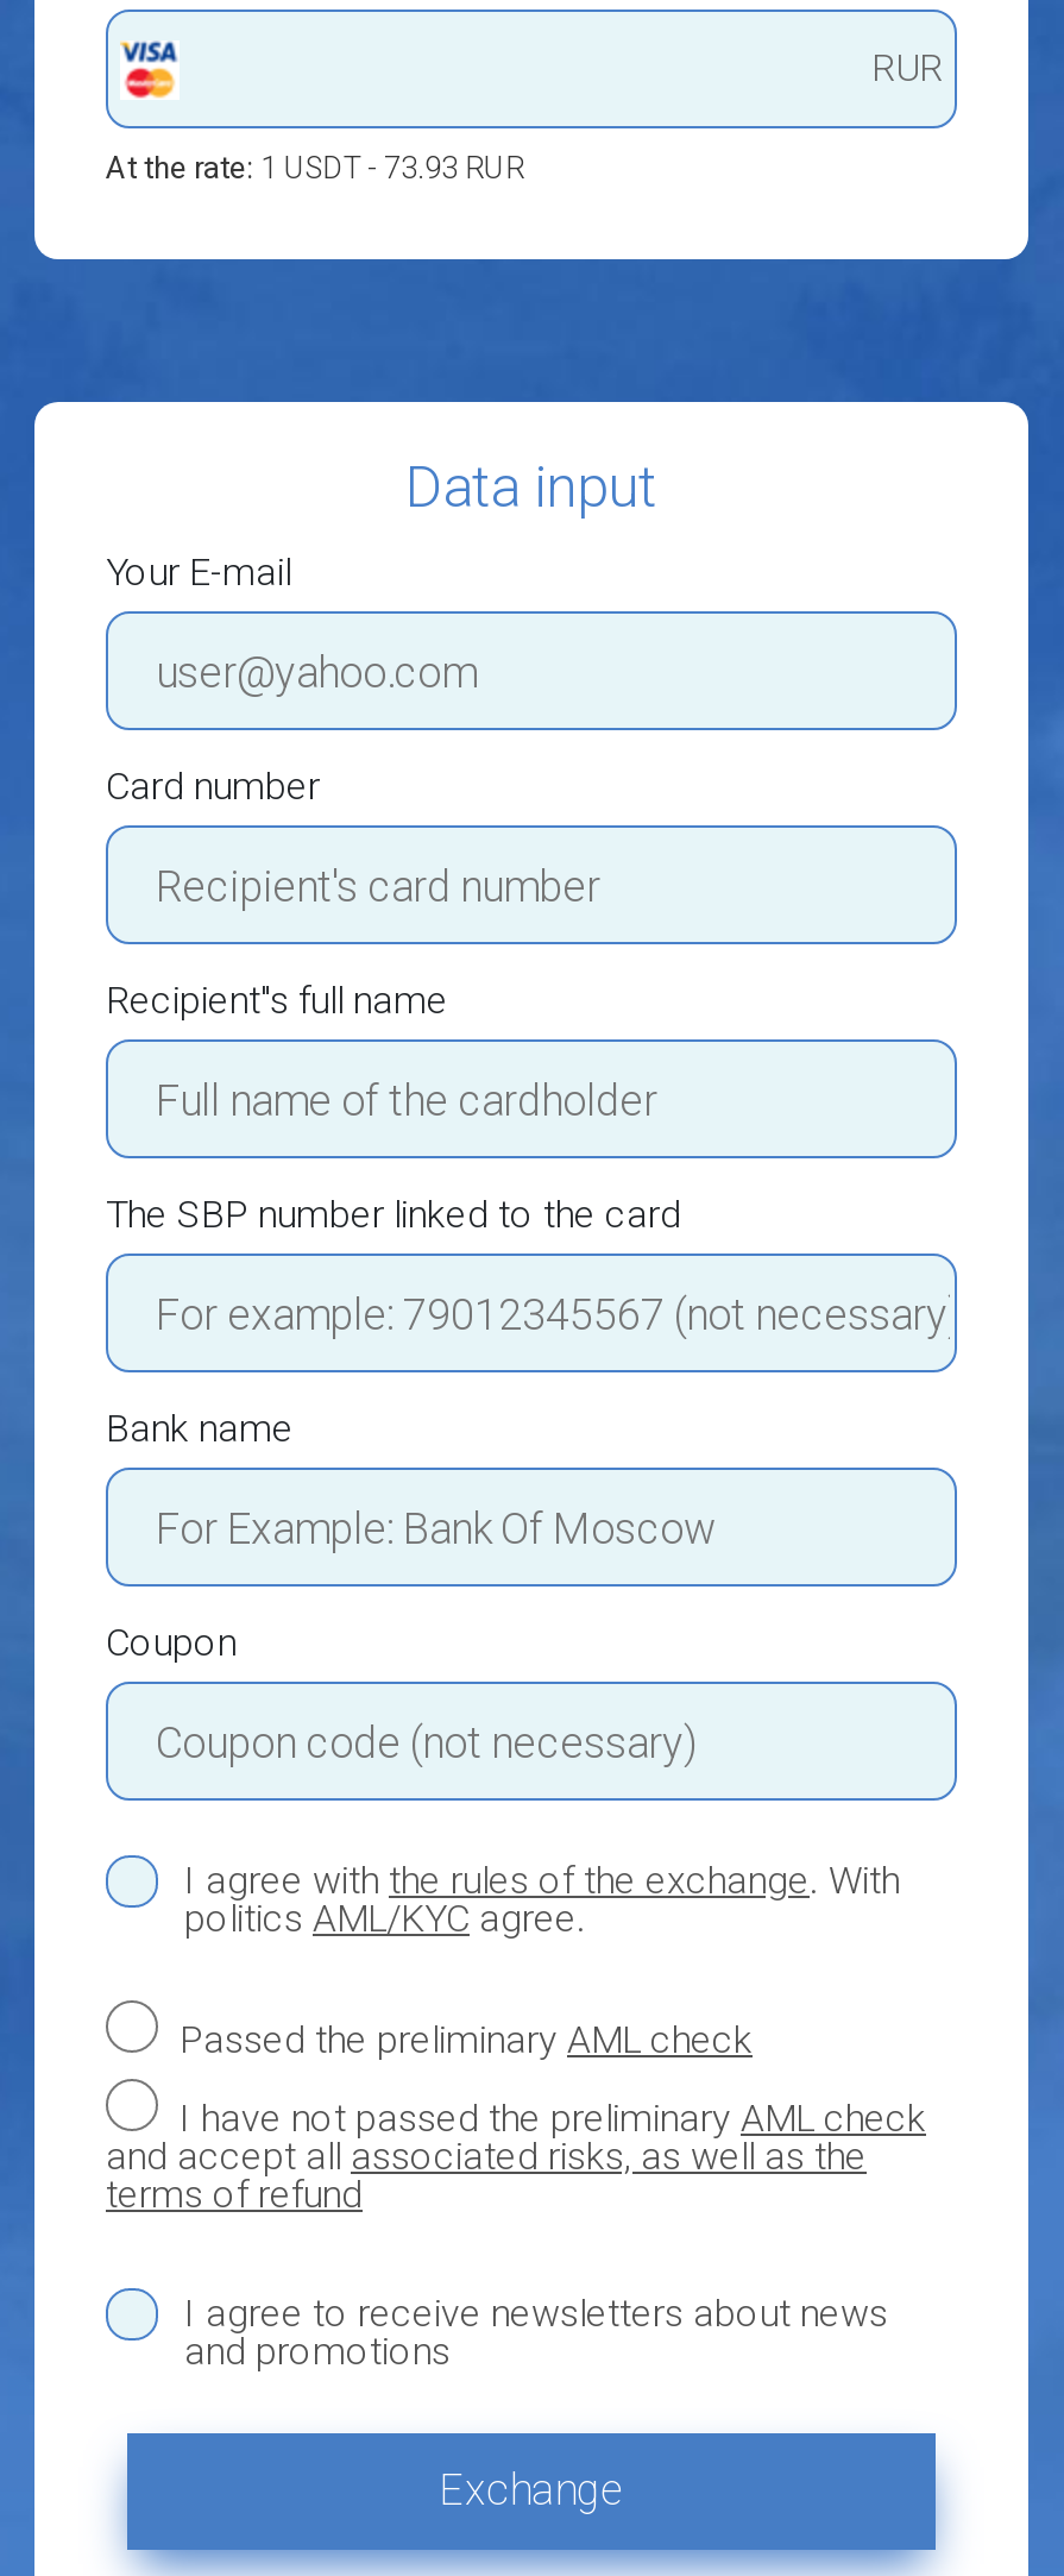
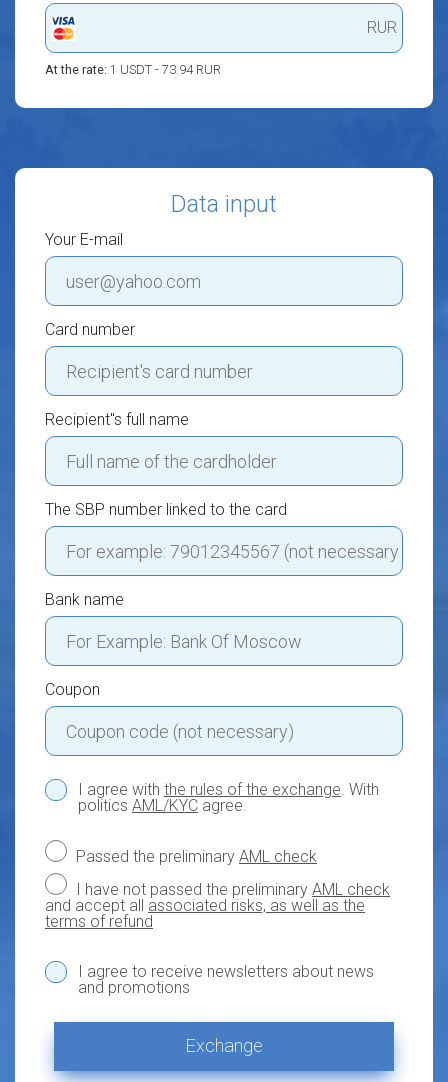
- At the rate: 1 USDT - 73.93 RUR
+ At the rate: 1 USDT - 73.94 RUR
